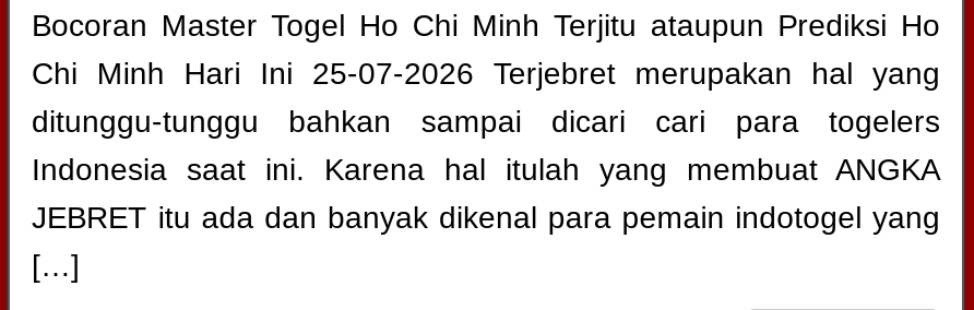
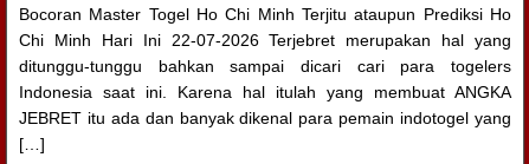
- Chi Minh Hari Ini 25-07-2026 Terjebret merupakan hal yang
+ Chi Minh Hari Ini 22-07-2026 Terjebret merupakan hal yang
